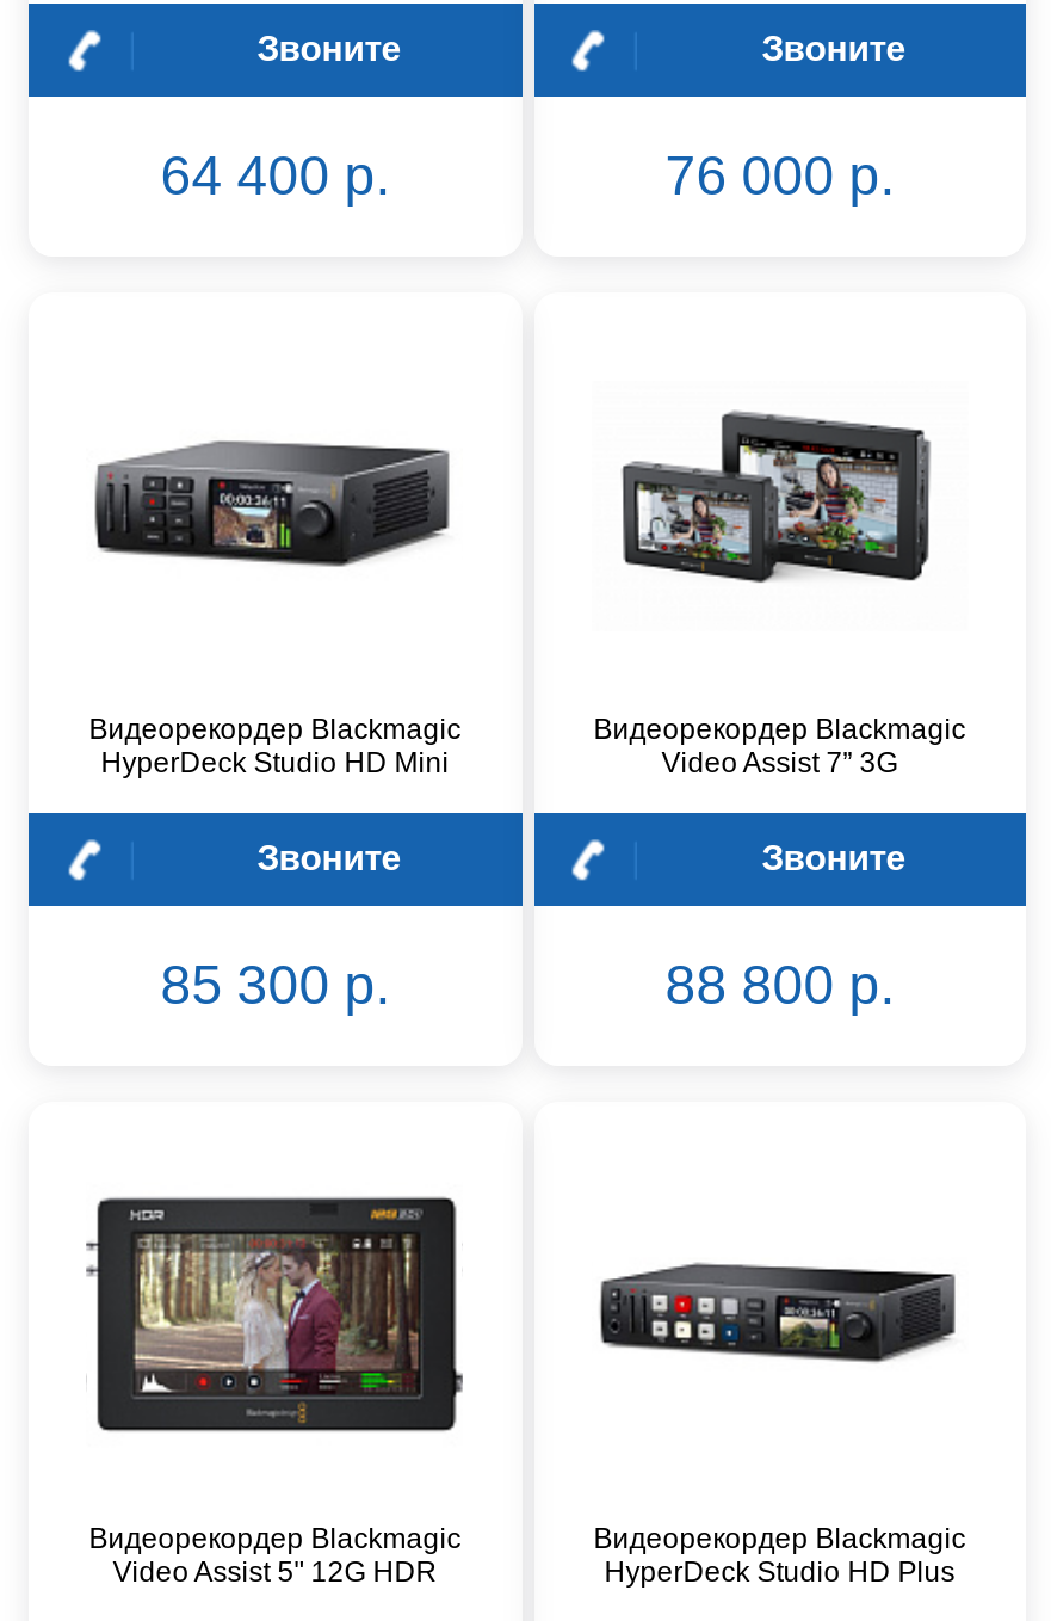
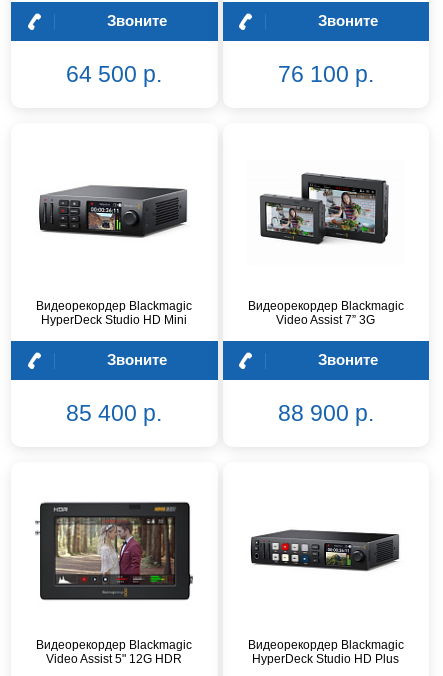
- 64 400 р.
+ 64 500 р.

- 76 000 р.
+ 76 100 р.

- 85 300 р.
+ 85 400 р.

- 88 800 р.
+ 88 900 р.
